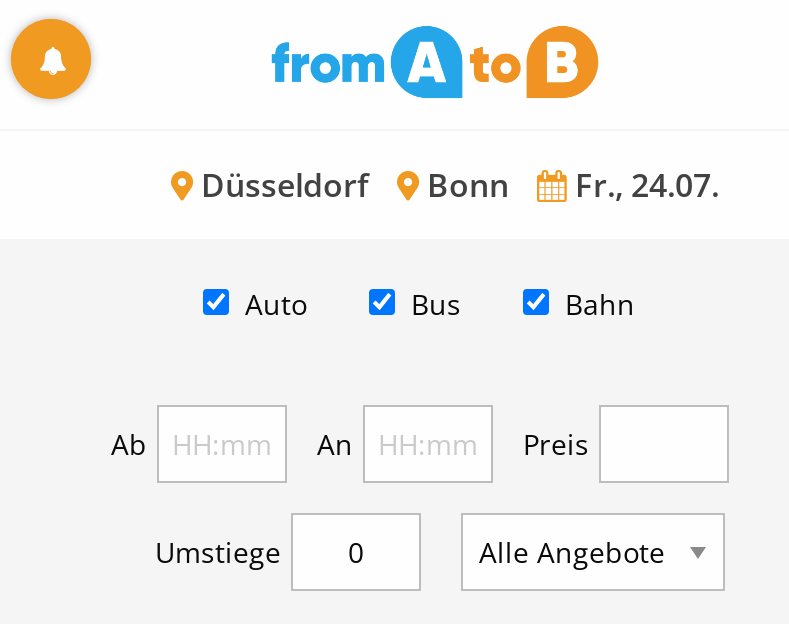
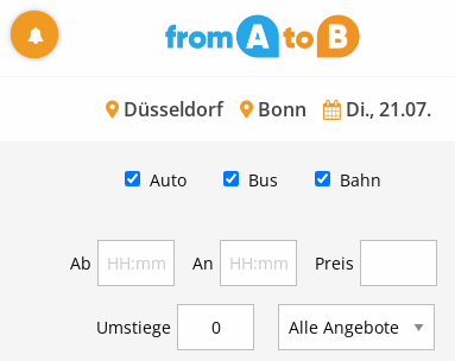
- Düsseldorf Bonn Fr., 24.07.
+ Düsseldorf Bonn Di., 21.07.
